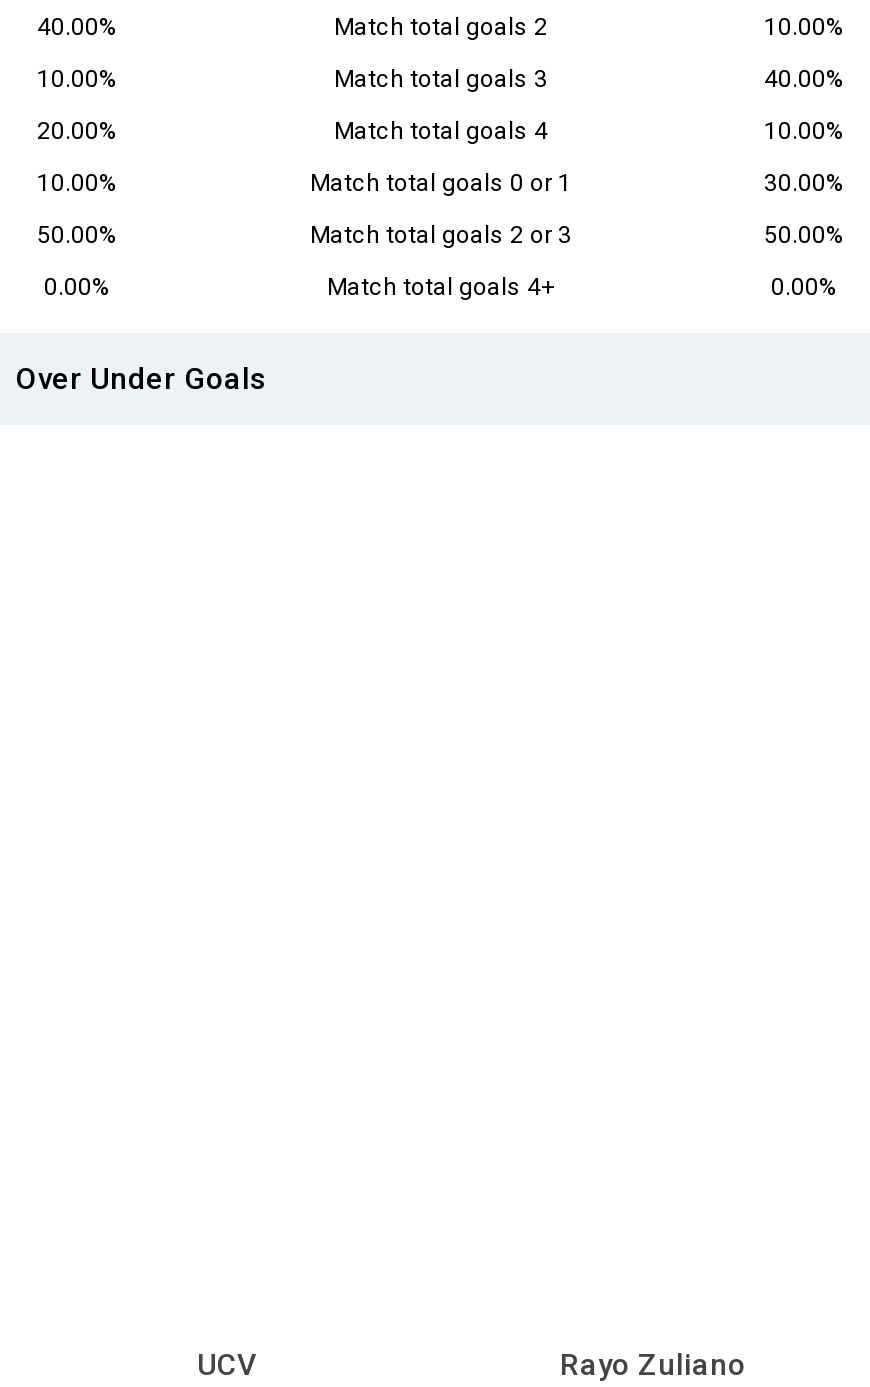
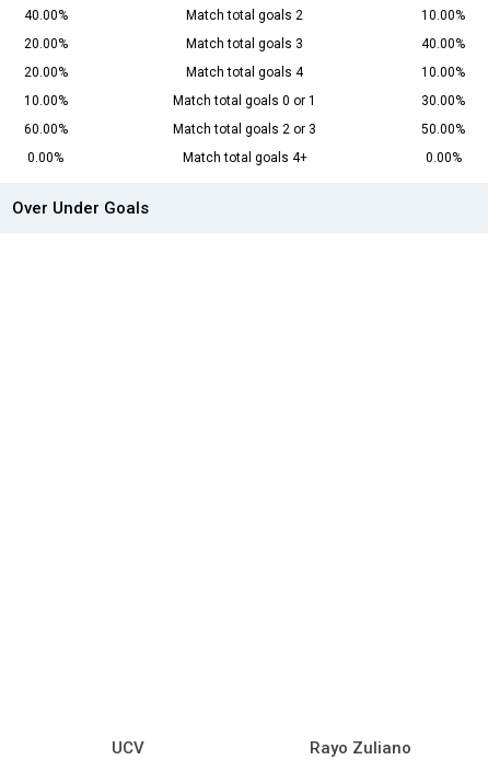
- 10.00%
+ 20.00%

- 50.00%
+ 60.00%
